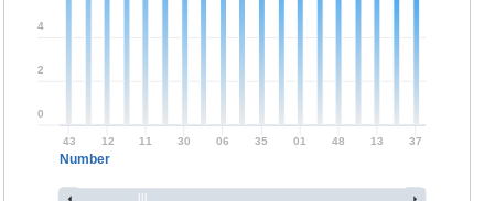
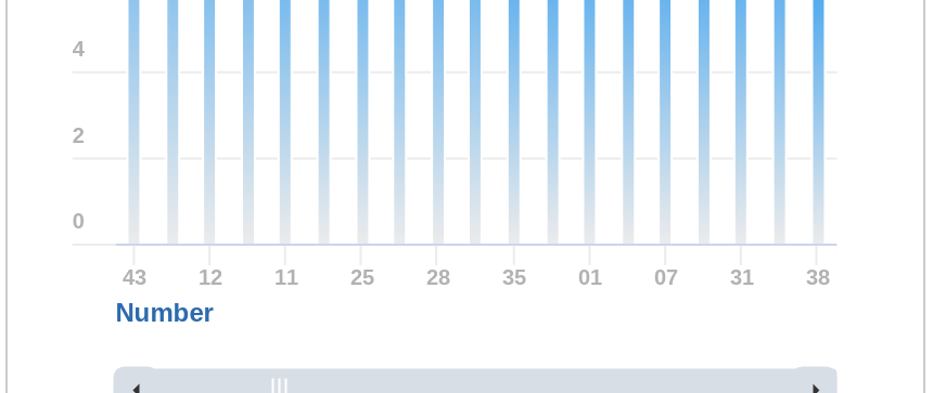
- 30
+ 25

- 06
+ 28

- 48
+ 07

- 13
+ 31

- 37
+ 38
